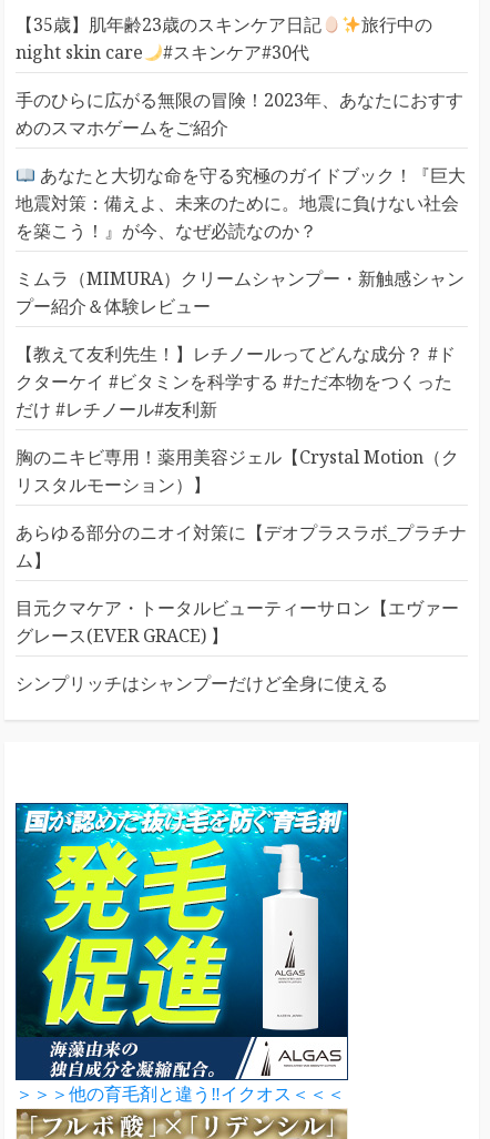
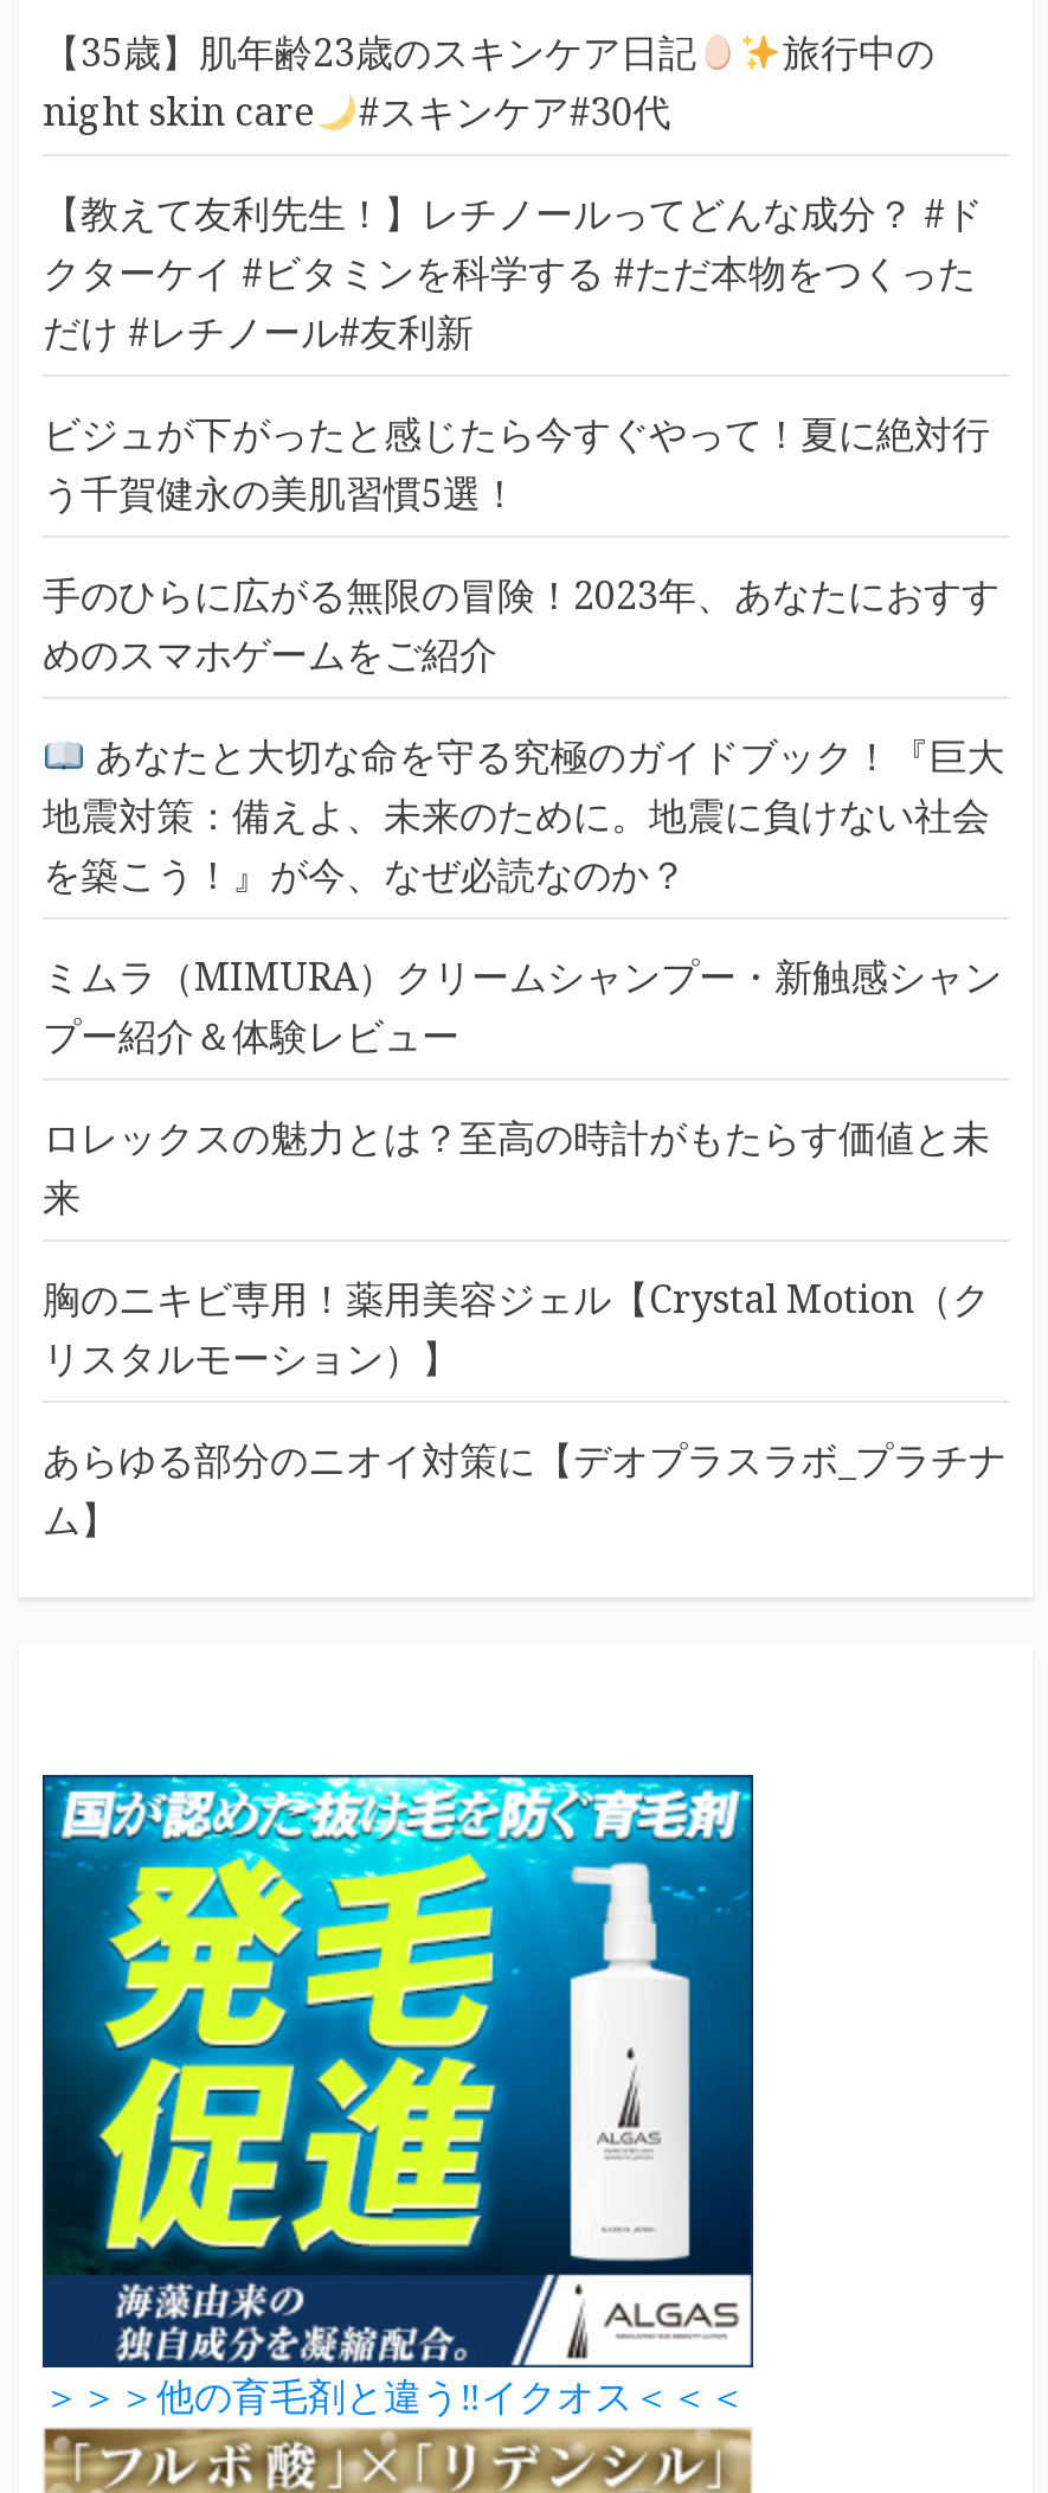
+ ビジュが下がったと感じたら今すぐやって！夏に絶対行
+ う千賀健永の美肌習慣5選！

moved down: 手のひらに広がる無限の冒険！2023年、あなたにおすす | めのスマホゲームをご紹介 | あなたと大切な命を守る究極のガイドブック！『巨大 | 地震対策：備えよ、未来のために。地震に負けない社会 | を築こう！』が今、なぜ必読なのか？ | ミムラ（MIMURA）クリームシャンプー・新触感シャン | プー紹介＆体験レビュー

+ ロレックスの魅力とは？至高の時計がもたらす価値と未
+ 来

moved up: 【教えて友利先生！】レチノールってどんな成分？ #ド | クターケイ #ビタミンを科学する #ただ本物をつくった | だけ #レチノール#友利新

moved down: 胸のニキビ専用！薬用美容ジェル【Crystal Motion（ク | リスタルモーション）】 | あらゆる部分のニオイ対策に【デオプラスラボ_プラチナ | ム】

- 目元クマケア・トータルビューティーサロン【エヴァー
- グレース(EVER GRACE) 】
- シンプリッチはシャンプーだけど全身に使える
